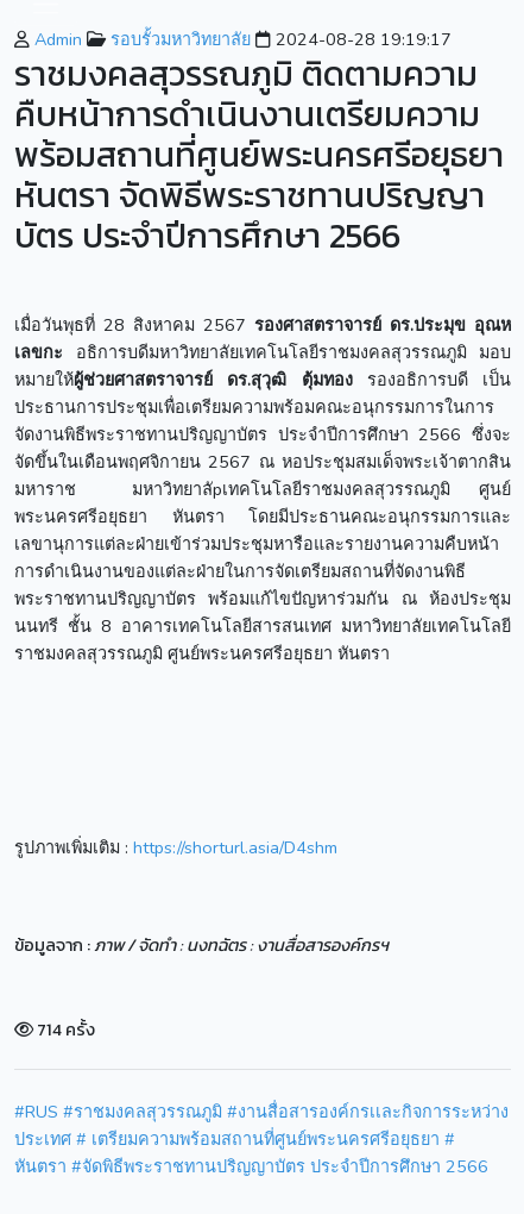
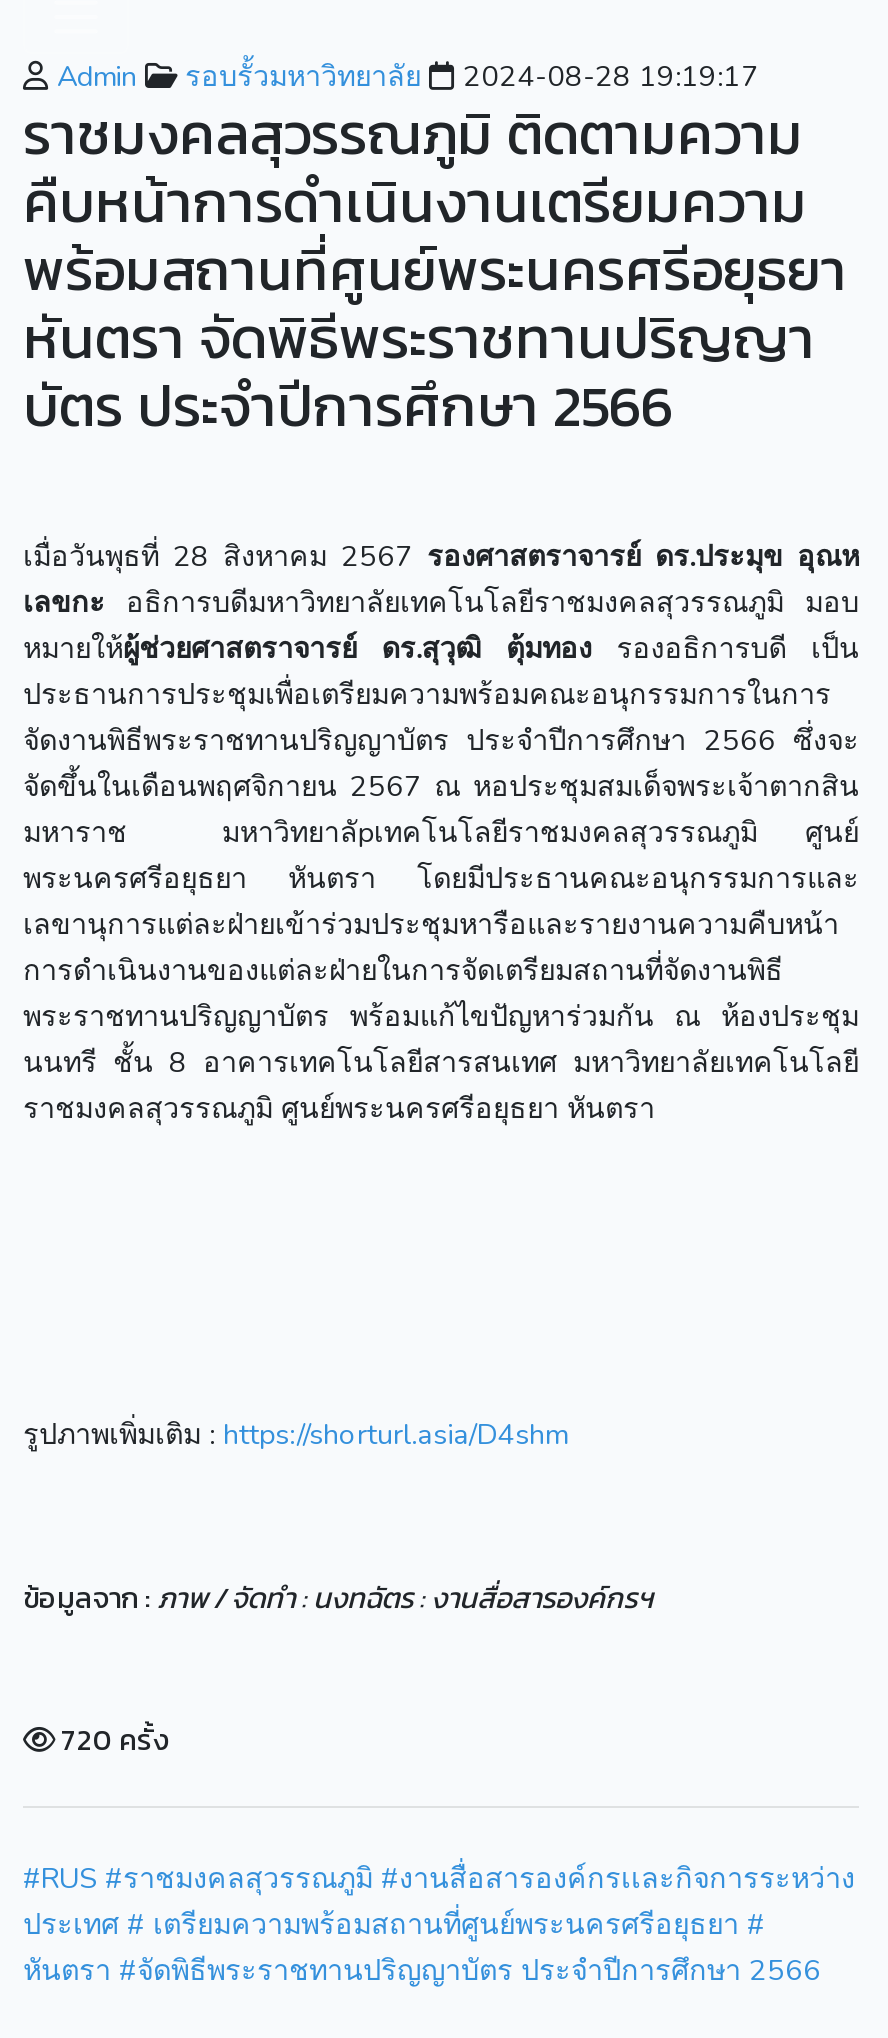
- 714 ครั้ง
+ 720 ครั้ง
